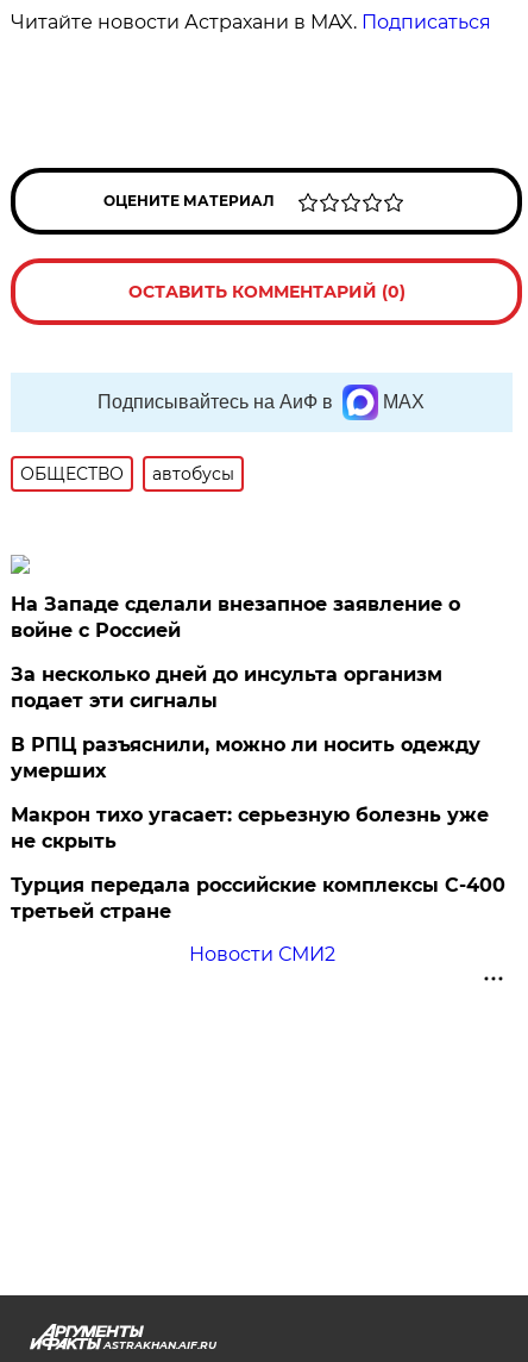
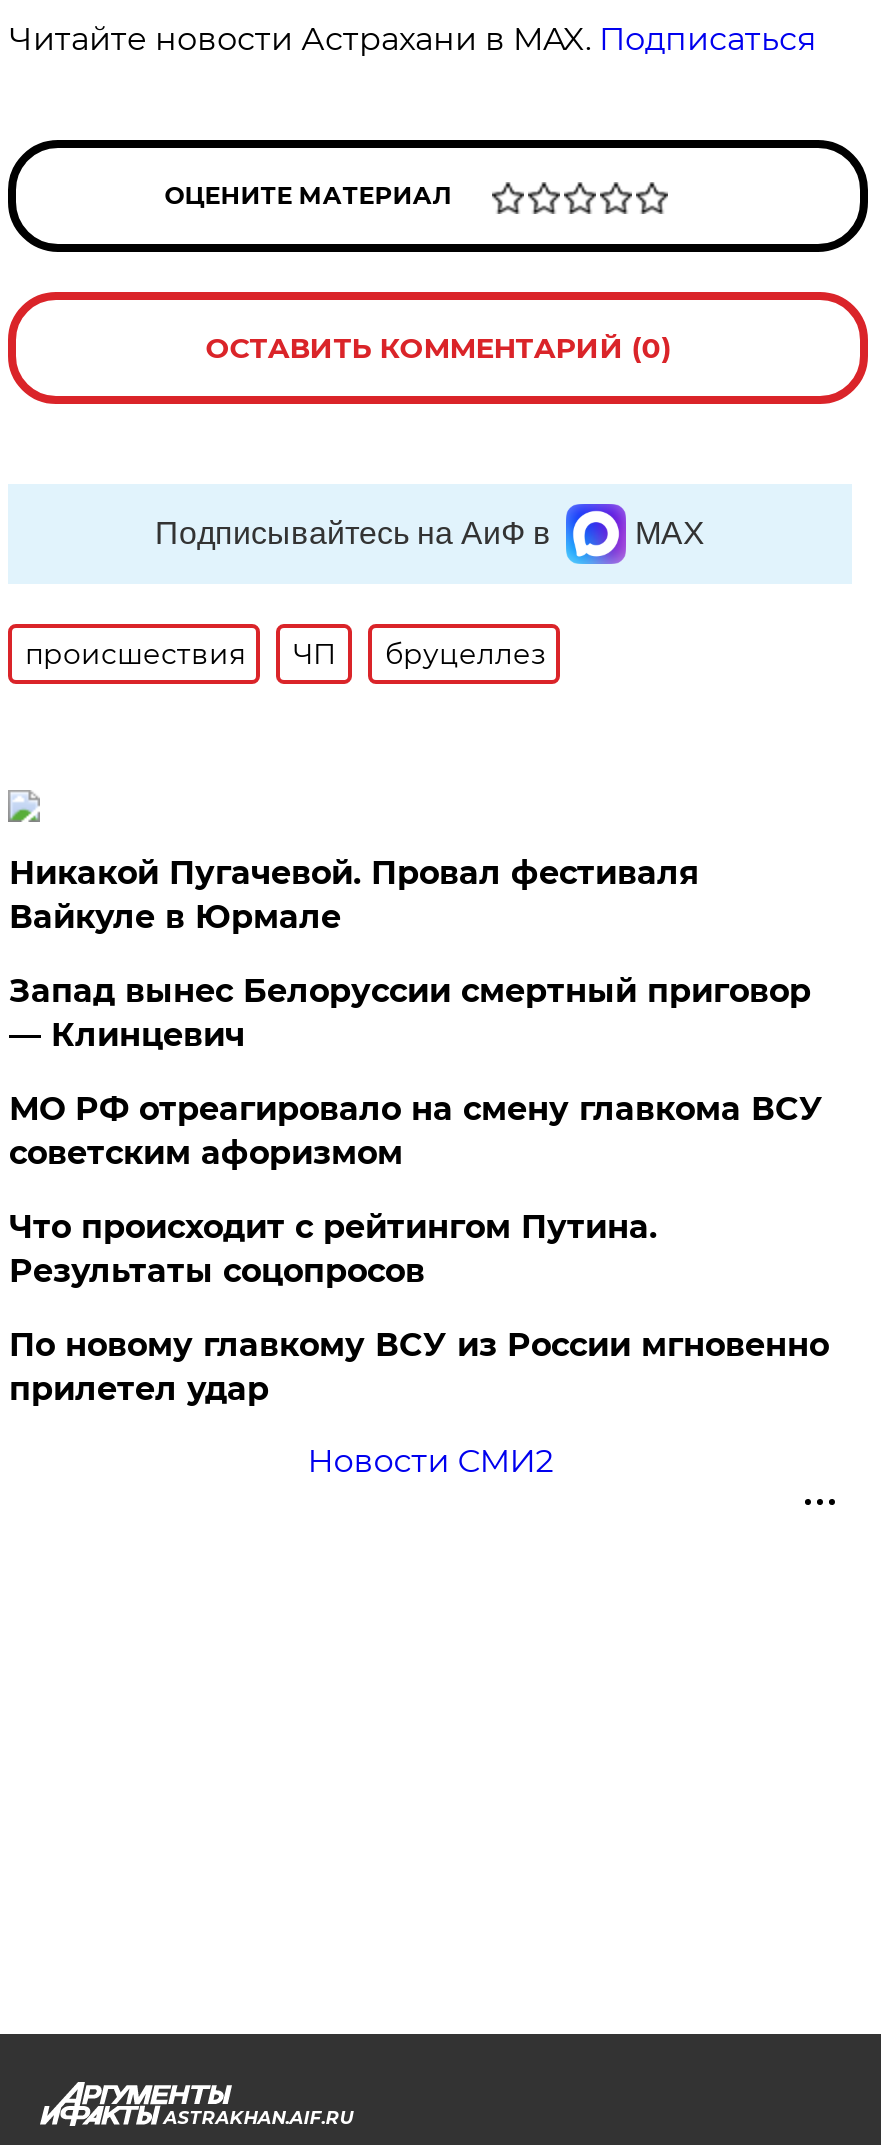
- ОБЩЕСТВО
- автобусы
+ происшествия
+ ЧП
+ бруцеллез

- На Западе сделали внезапное заявление о
- войне с Россией
+ Никакой Пугачевой. Провал фестиваля
+ Вайкуле в Юрмале

- За несколько дней до инсульта организм
- подает эти сигналы
+ Запад вынес Белоруссии смертный приговор
+ — Клинцевич

- В РПЦ разъяснили, можно ли носить одежду
- умерших
+ МО РФ отреагировало на смену главкома ВСУ
+ советским афоризмом

- Макрон тихо угасает: серьезную болезнь уже
- не скрыть
+ Что происходит с рейтингом Путина.
+ Результаты соцопросов

- Турция передала российские комплексы С-400
- третьей стране
+ По новому главкому ВСУ из России мгновенно
+ прилетел удар
